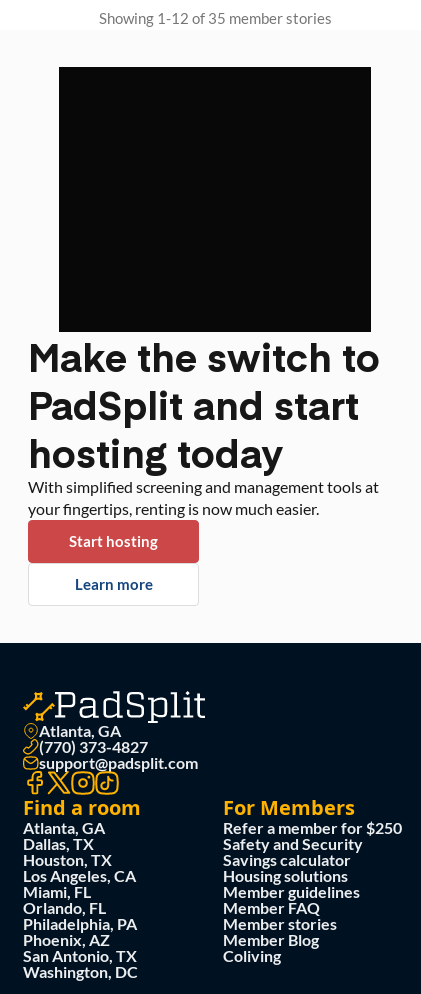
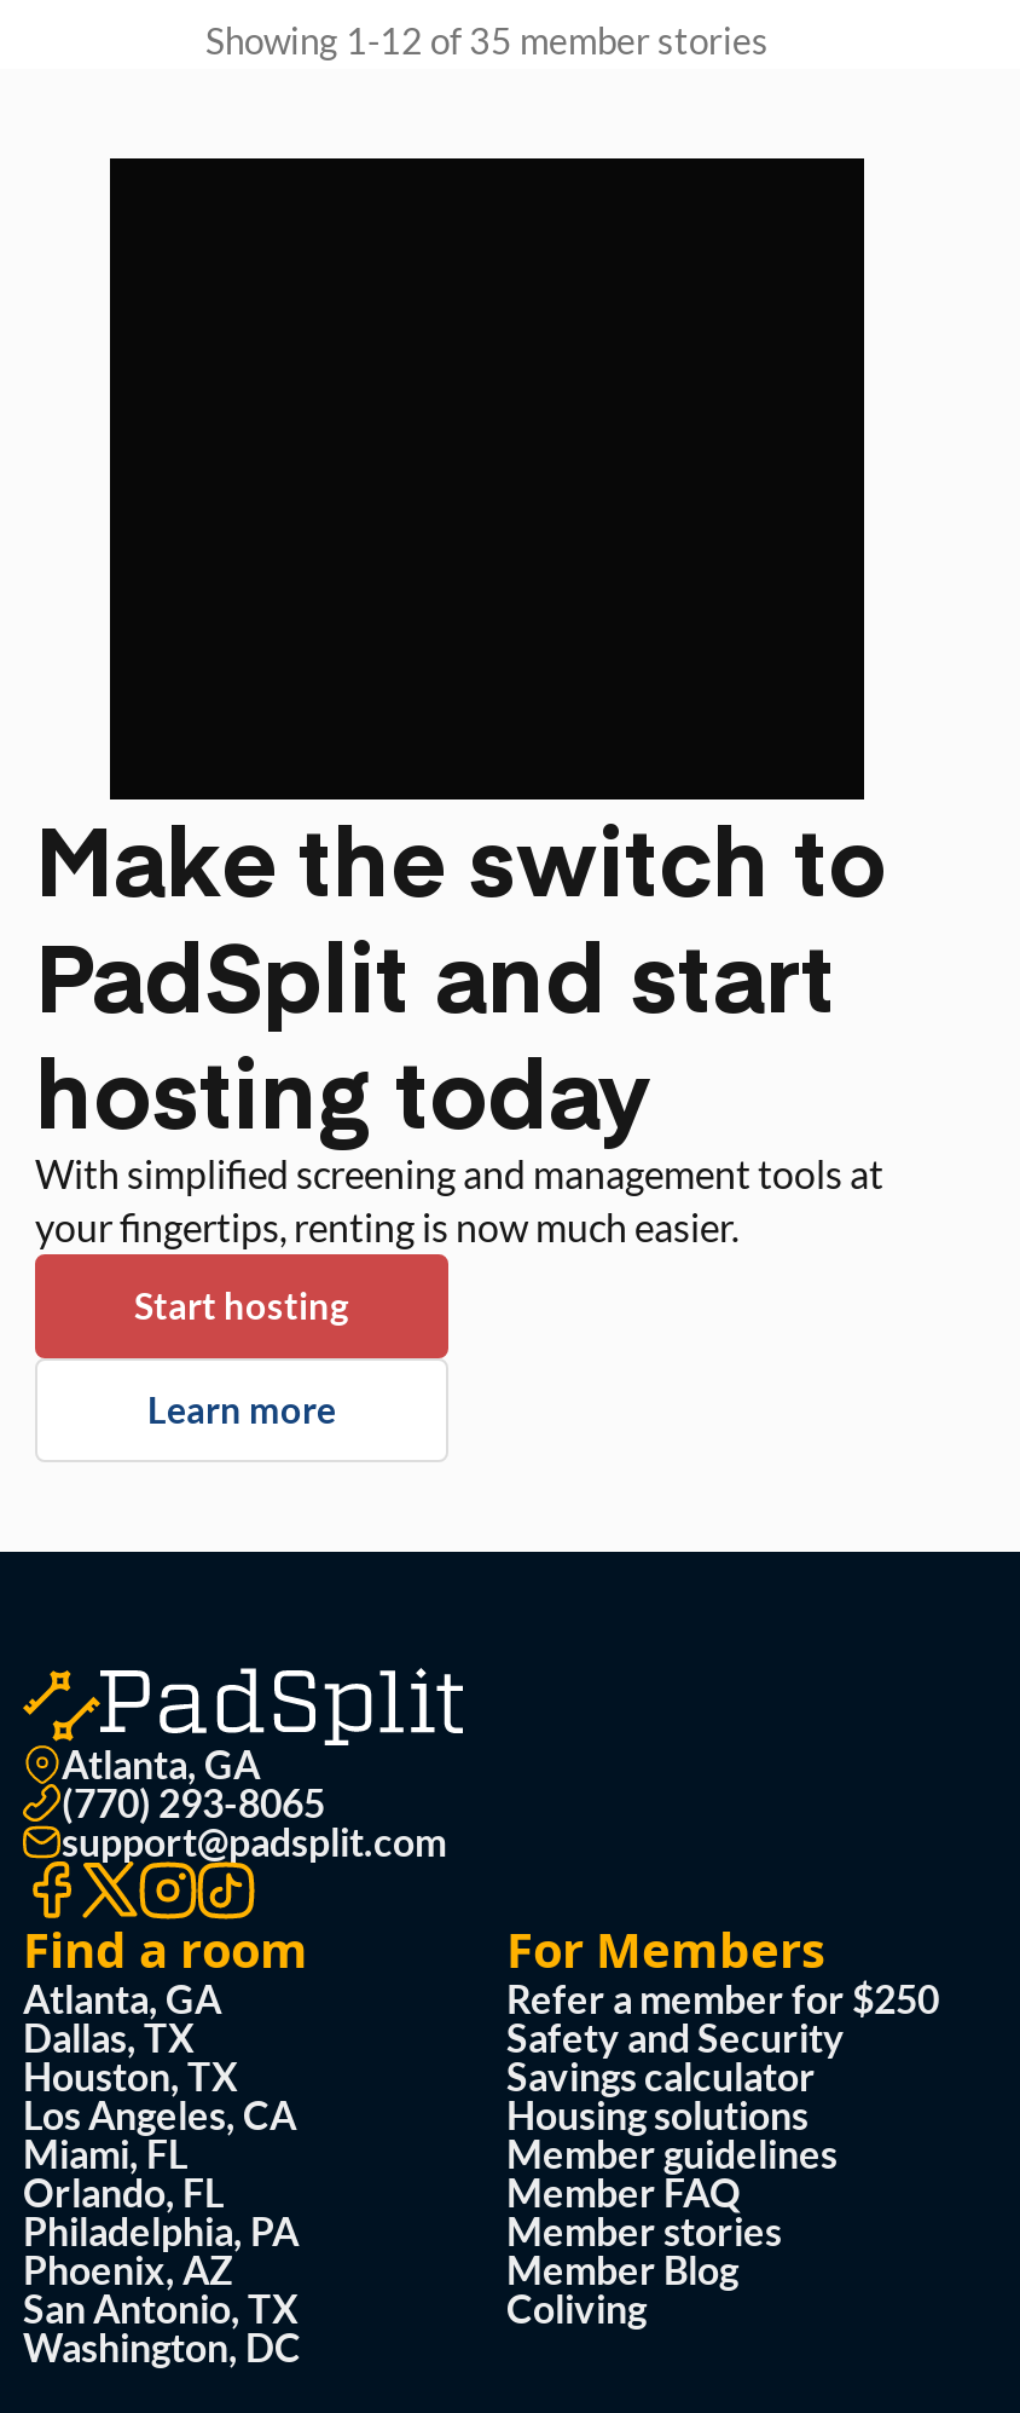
- (770) 373-4827
+ (770) 293-8065
